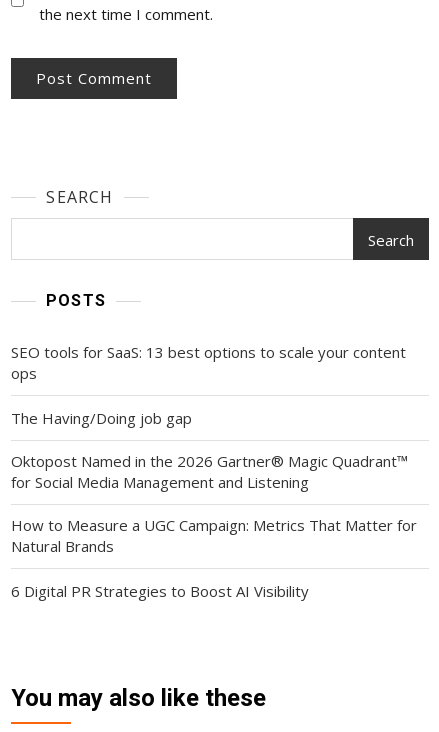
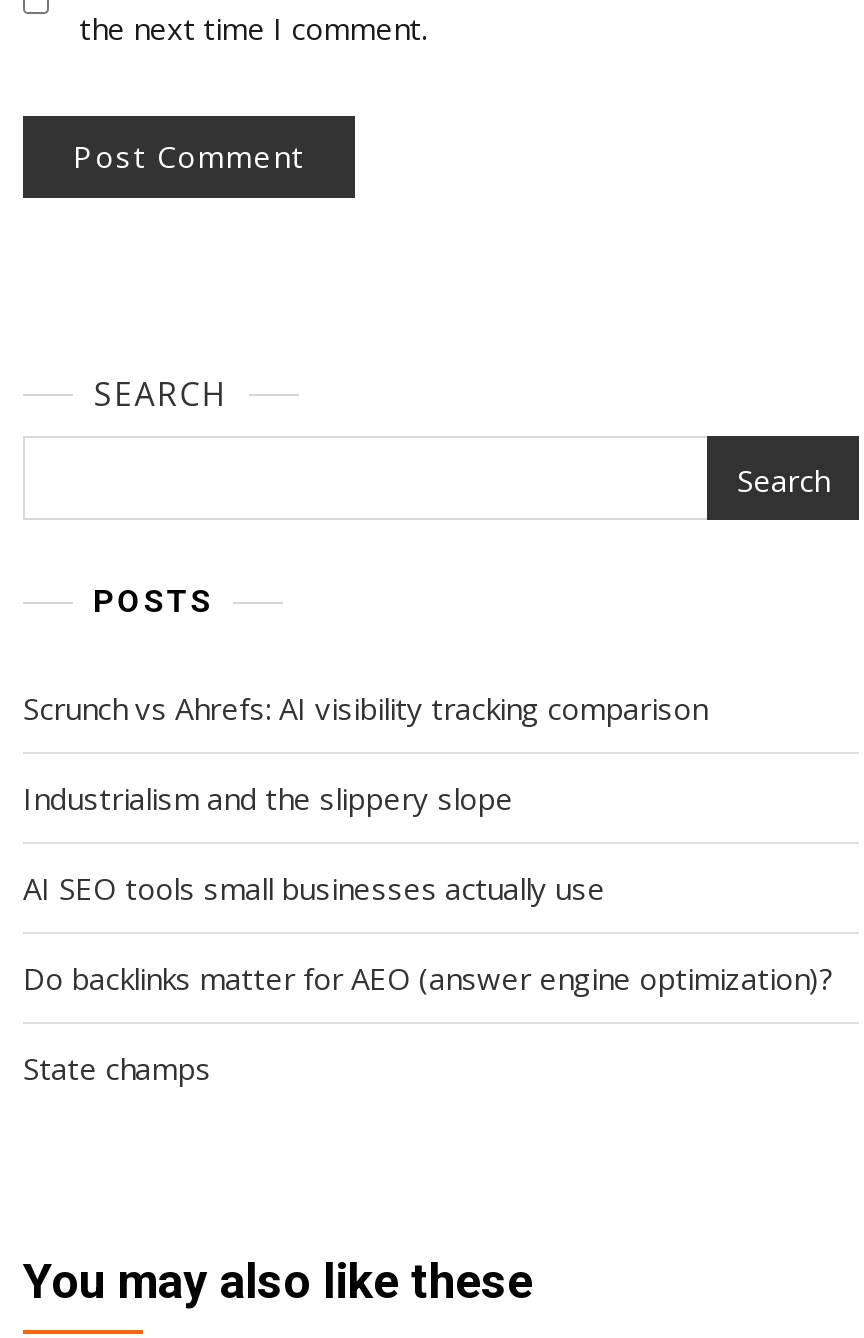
- SEO tools for SaaS: 13 best options to scale your content
- ops
+ Scrunch vs Ahrefs: AI visibility tracking comparison

- The Having/Doing job gap
+ Industrialism and the slippery slope

- Oktopost Named in the 2026 Gartner® Magic Quadrant™
- for Social Media Management and Listening
+ AI SEO tools small businesses actually use

- How to Measure a UGC Campaign: Metrics That Matter for
- Natural Brands
+ Do backlinks matter for AEO (answer engine optimization)?

- 6 Digital PR Strategies to Boost AI Visibility
+ State champs
